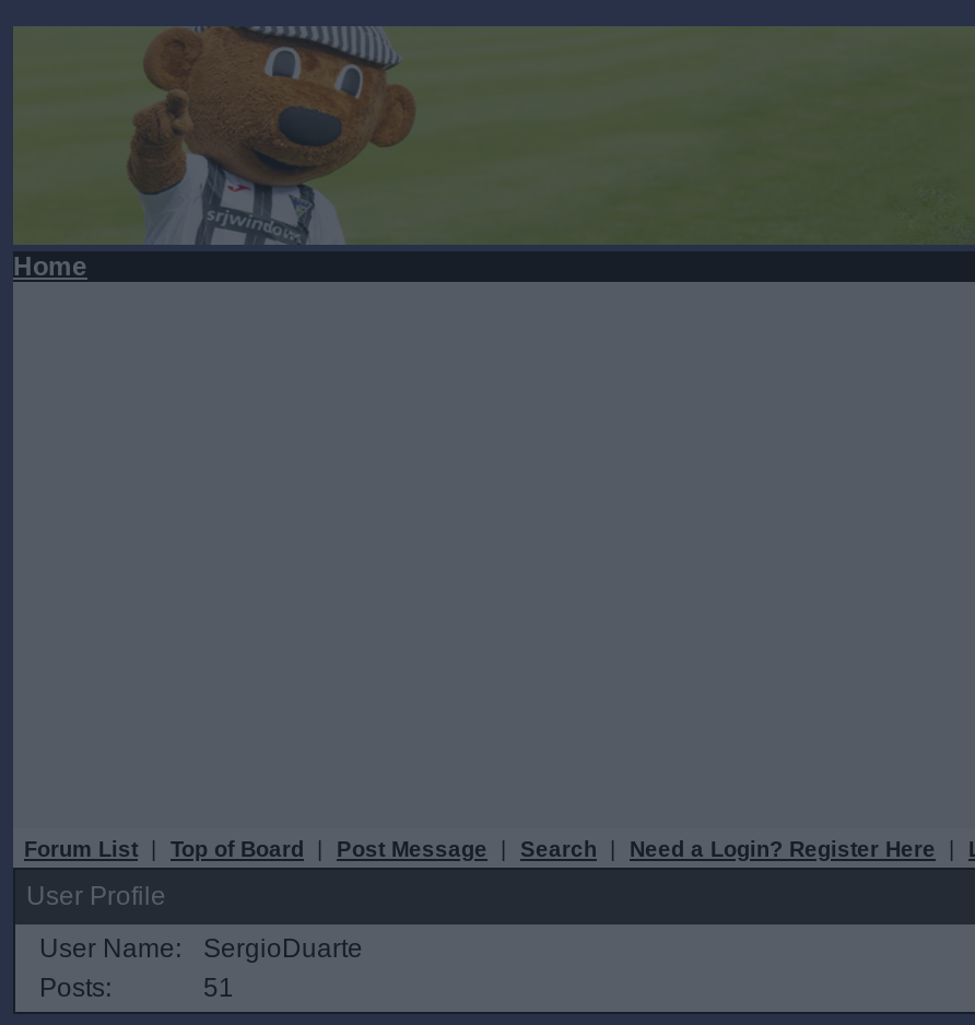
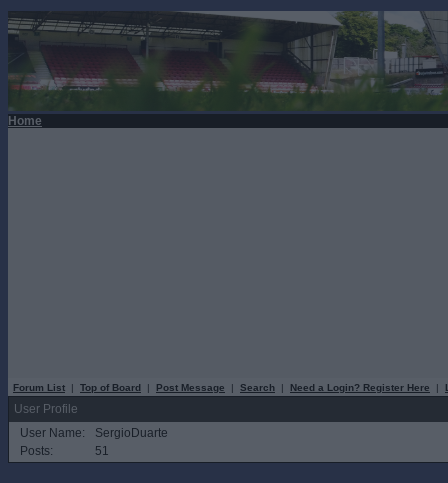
- [image]
+ [image]
